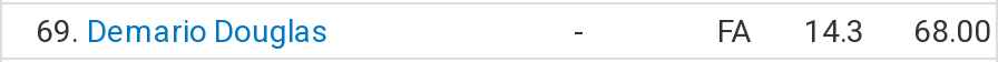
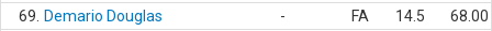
- FA 14.3 68.00
+ FA 14.5 68.00
